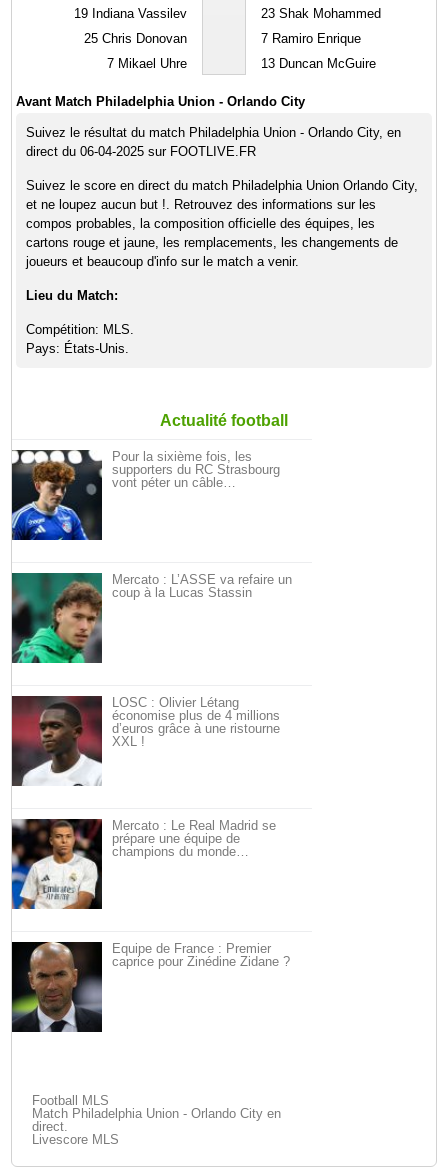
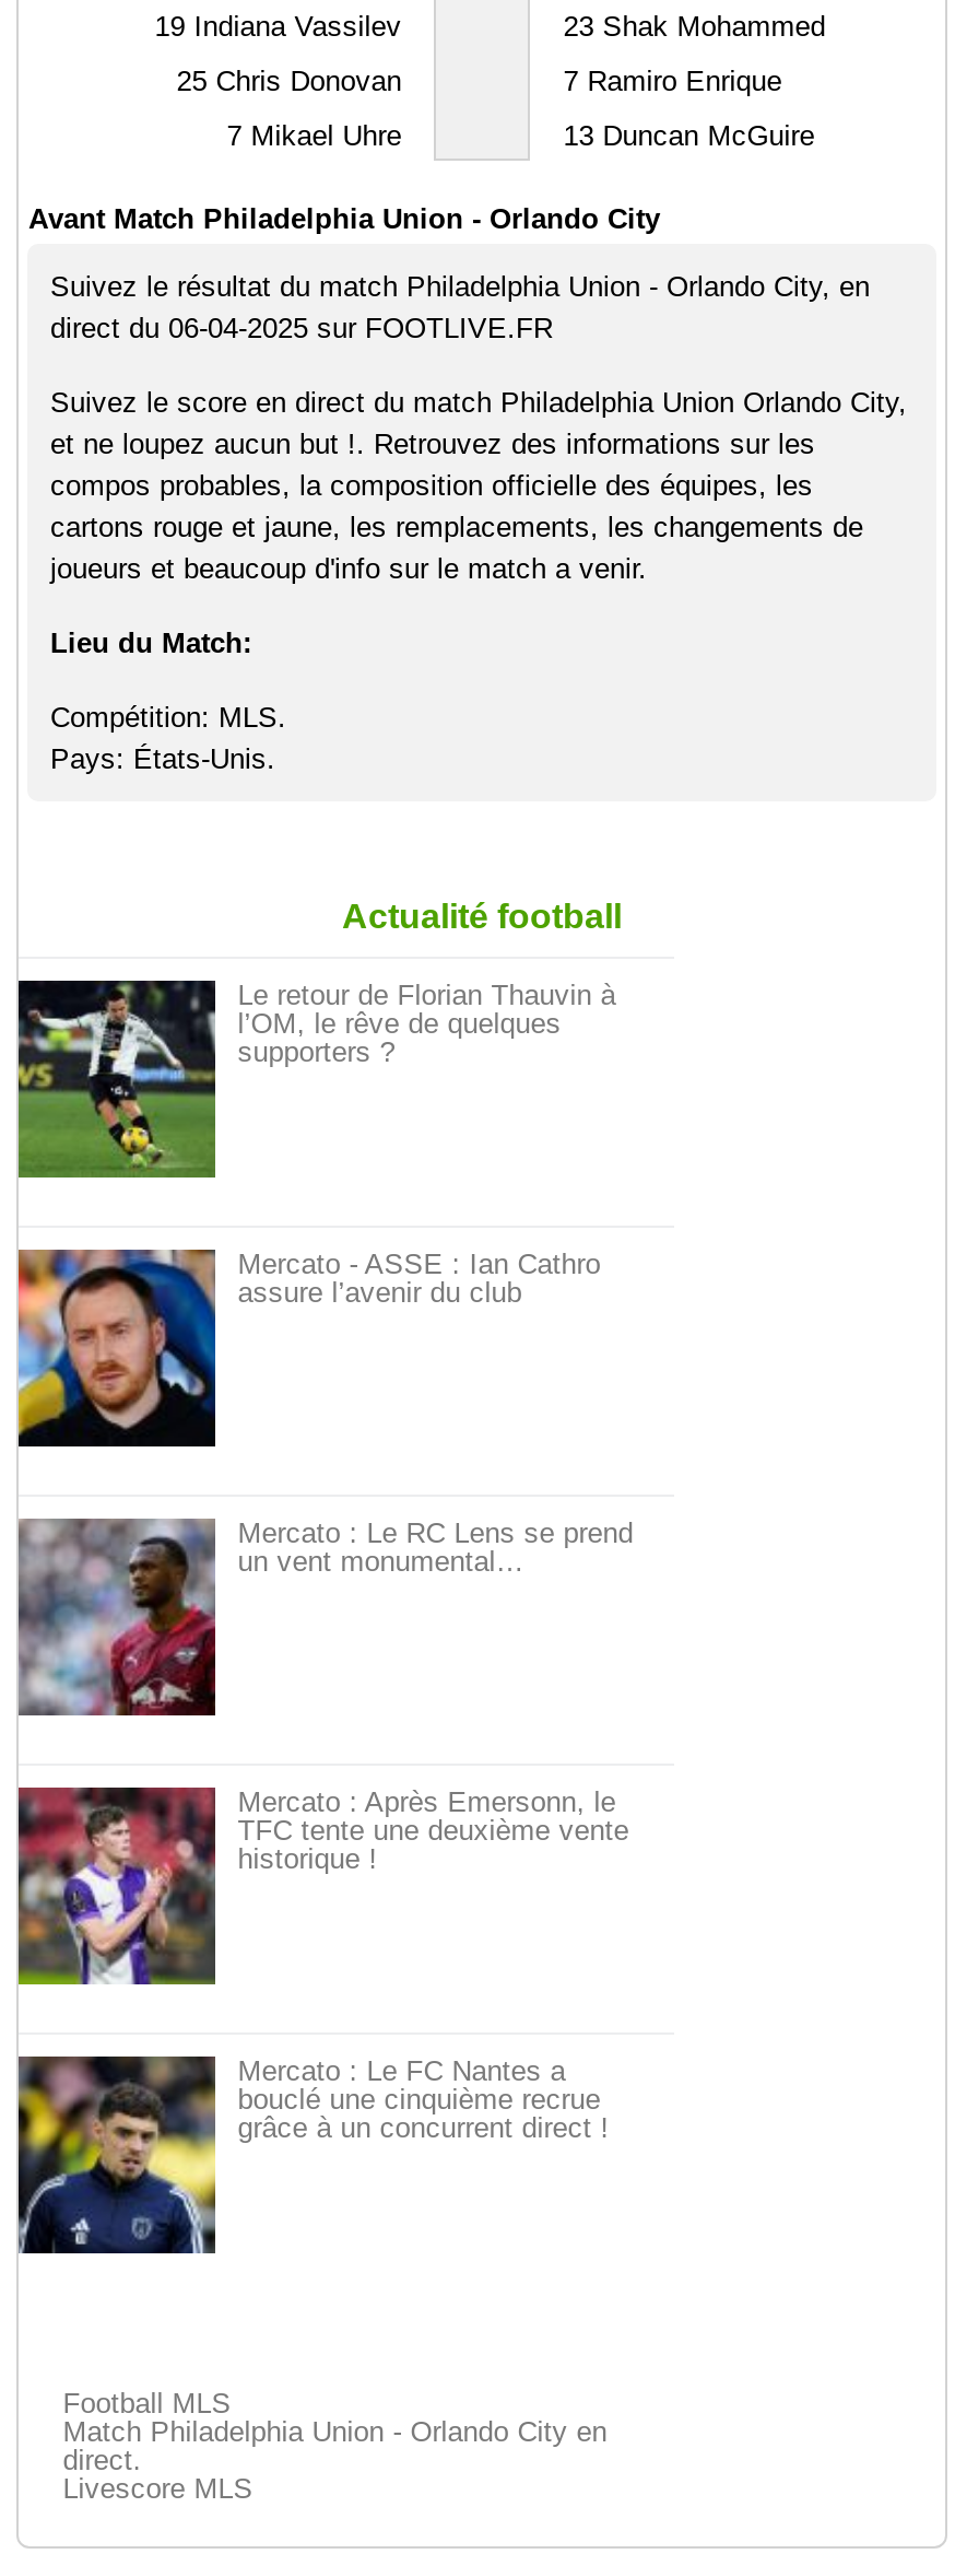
- [image]
- Pour la sixième fois, les
- supporters du RC Strasbourg
- vont péter un câble…
+ [image]
+ Le retour de Florian Thauvin à
+ l’OM, le rêve de quelques
+ supporters ?

- [image]
- Mercato : L’ASSE va refaire un
- coup à la Lucas Stassin
+ [image]
+ Mercato - ASSE : Ian Cathro
+ assure l’avenir du club

- [image]
- LOSC : Olivier Létang
- économise plus de 4 millions
- d’euros grâce à une ristourne
- XXL !
+ [image]
+ Mercato : Le RC Lens se prend
+ un vent monumental…

- [image]
- Mercato : Le Real Madrid se
- prépare une équipe de
- champions du monde…
+ [image]
+ Mercato : Après Emersonn, le
+ TFC tente une deuxième vente
+ historique !

- [image]
- Équipe de France : Premier
- caprice pour Zinédine Zidane ?
+ [image]
+ Mercato : Le FC Nantes a
+ bouclé une cinquième recrue
+ grâce à un concurrent direct !
